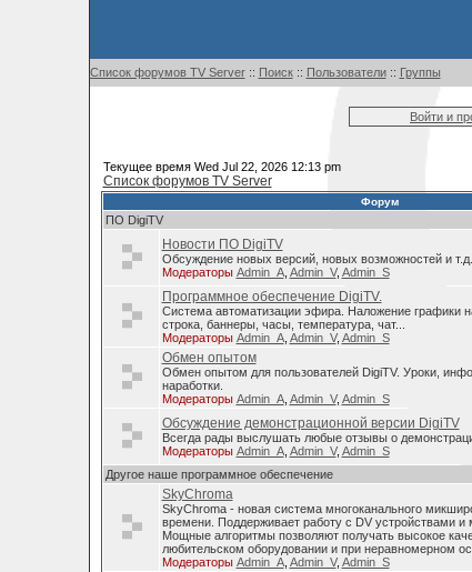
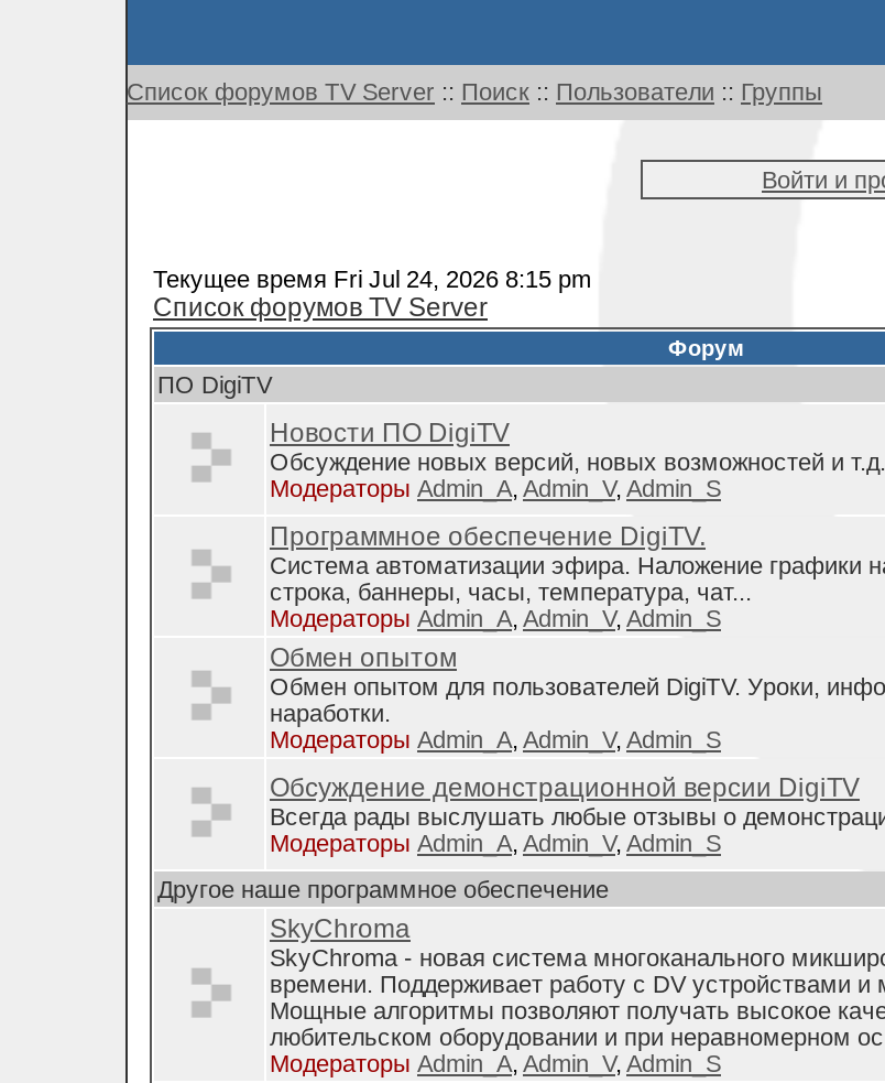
- Текущее время Wed Jul 22, 2026 12:13 pm
+ Текущее время Fri Jul 24, 2026 8:15 pm
